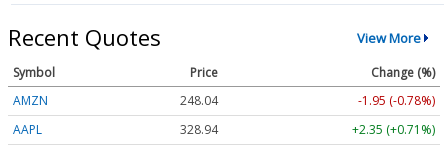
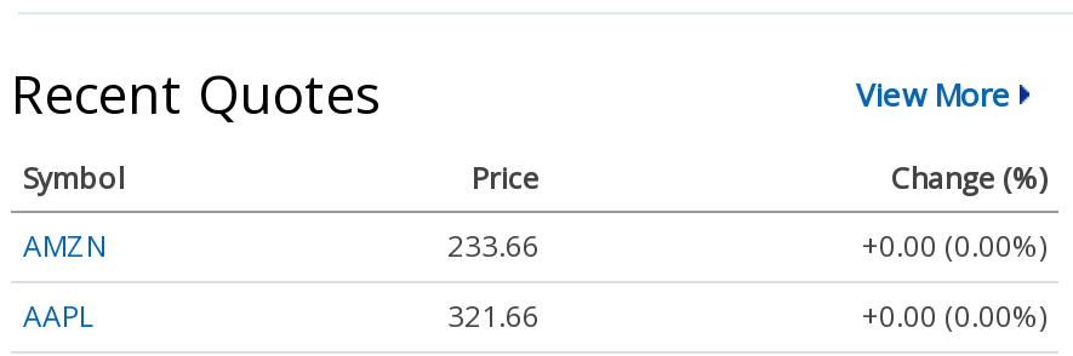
- 248.04
+ 233.66

- -1.95 (-0.78%)
+ +0.00 (0.00%)

- 328.94
+ 321.66

- +2.35 (+0.71%)
+ +0.00 (0.00%)
